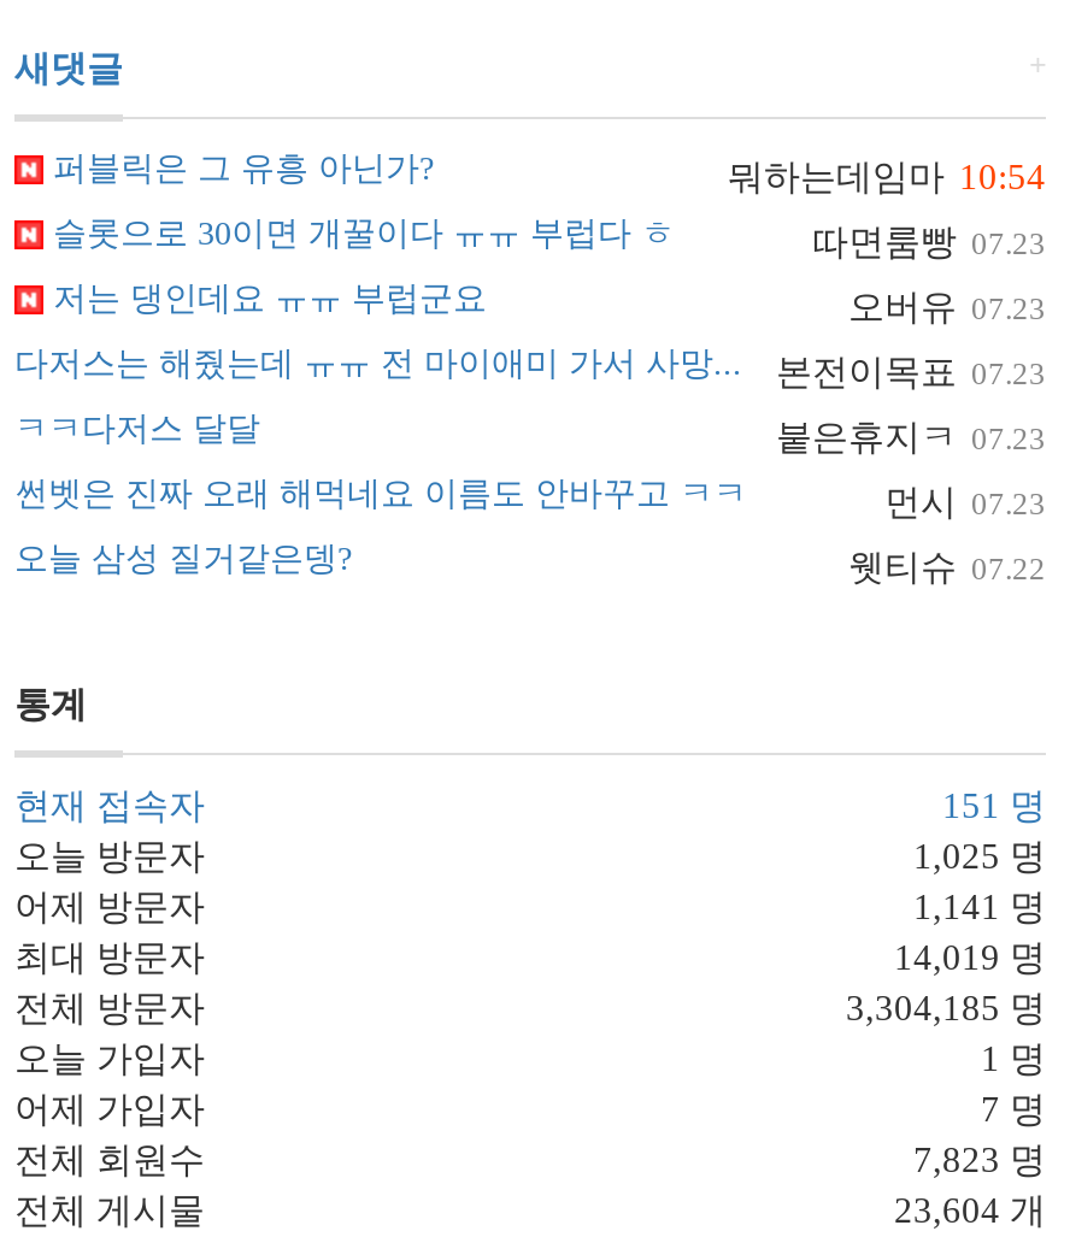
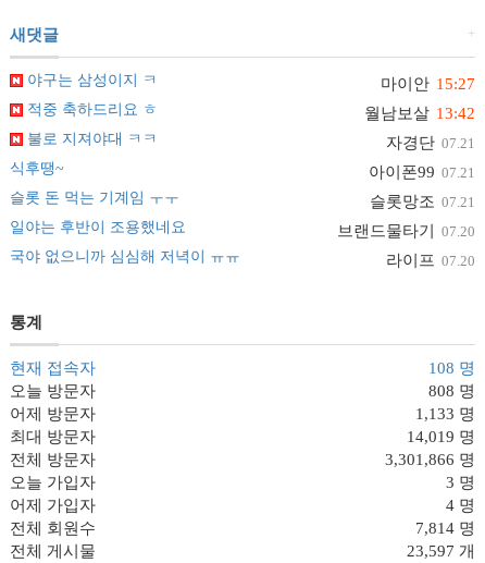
- 뭐하는데임마 10:54
- 퍼블릭은 그 유흥 아닌가?
+ 마이안 15:27
+ 야구는 삼성이지 ㅋ

- 따면룸빵 07.23
- 슬롯으로 30이면 개꿀이다 ㅠㅠ 부럽다 ㅎ
+ 월남보살 13:42
+ 적중 축하드리요 ㅎ

- 오버유 07.23
- 저는 댕인데요 ㅠㅠ 부럽군요
+ 자경단 07.21
+ 불로 지져야대 ㅋㅋ

- 본전이목표 07.23
- 다저스는 해줬는데 ㅠㅠ 전 마이애미 가서 사망...
+ 아이폰99 07.21
+ 식후땡~

- 붙은휴지ㅋ 07.23
- ㅋㅋ다저스 달달
+ 슬롯망조 07.21
+ 슬롯 돈 먹는 기계임 ㅜㅜ

- 먼시 07.23
- 썬벳은 진짜 오래 해먹네요 이름도 안바꾸고 ㅋㅋ
+ 브랜드물타기 07.20
+ 일야는 후반이 조용했네요

- 웻티슈 07.22
- 오늘 삼성 질거같은뎅?
+ 라이프 07.20
+ 국야 없으니까 심심해 저녁이 ㅠㅠ

- 151 명
+ 108 명

- 1,025 명
+ 808 명

- 1,141 명
+ 1,133 명

- 3,304,185 명
+ 3,301,866 명

- 1 명
+ 3 명

- 7 명
+ 4 명

- 7,823 명
+ 7,814 명

- 23,604 개
+ 23,597 개
